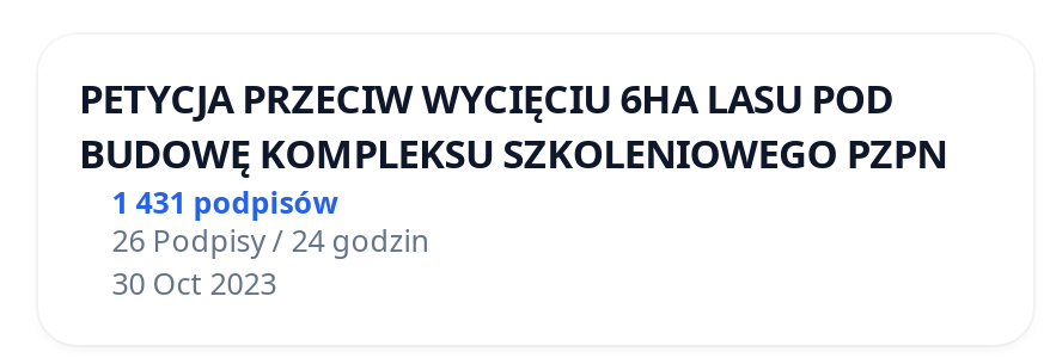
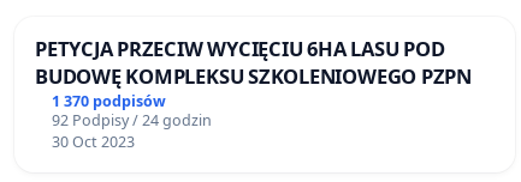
- 1 431 podpisów
+ 1 370 podpisów

- 26 Podpisy / 24 godzin
+ 92 Podpisy / 24 godzin
